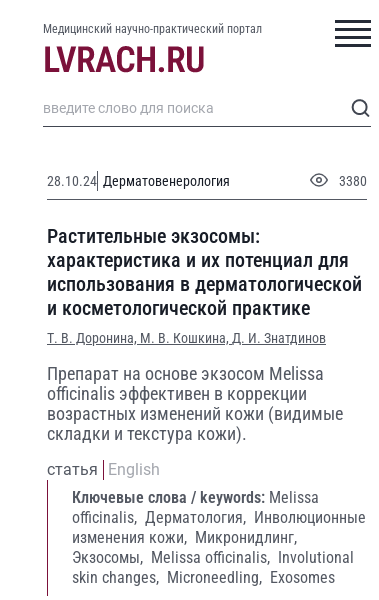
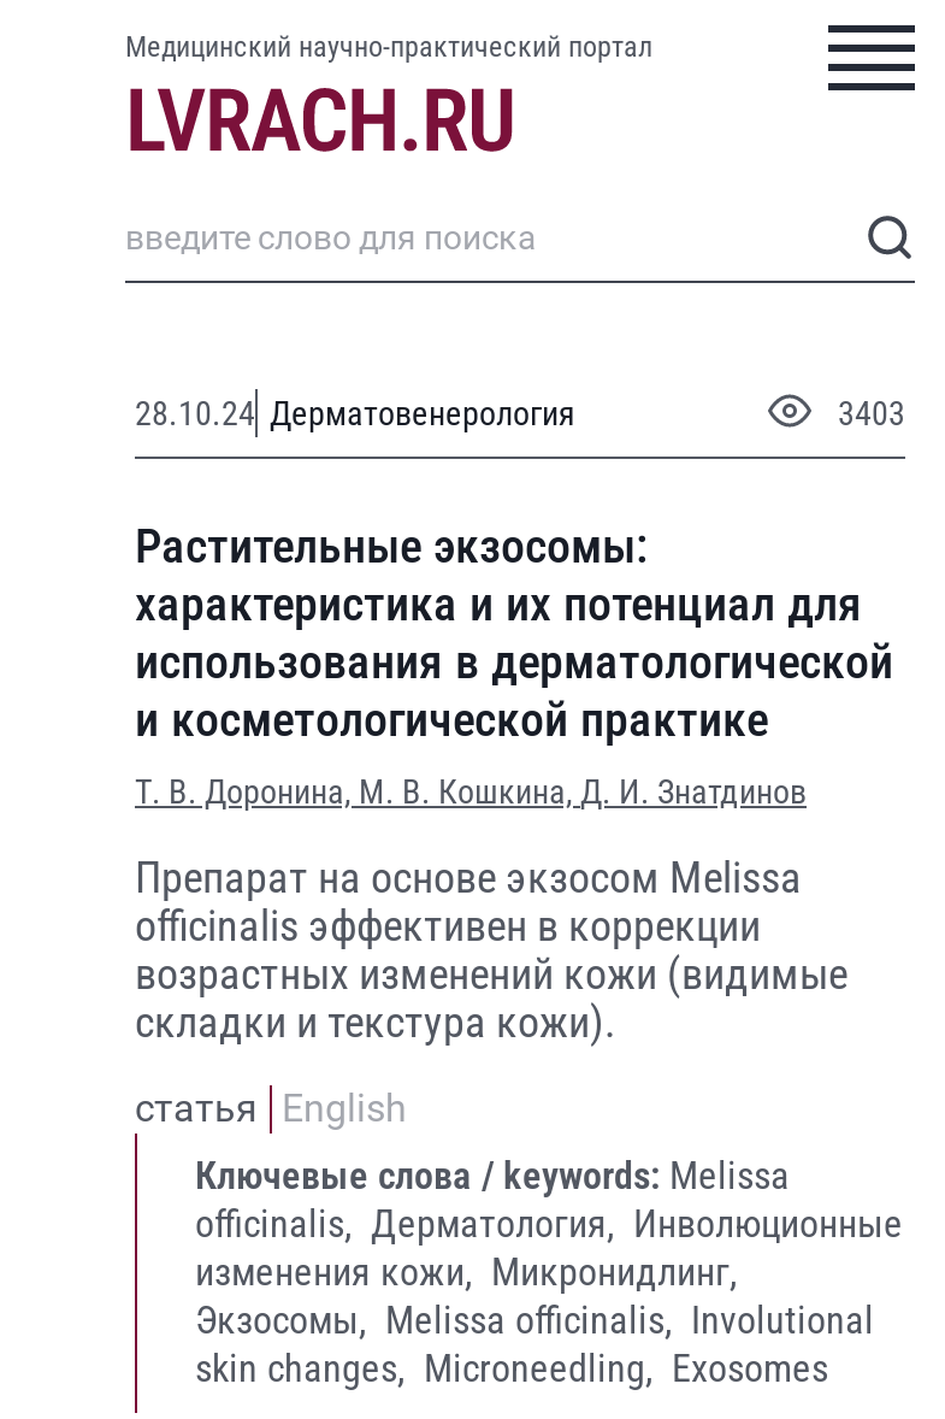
- 3380
+ 3403
